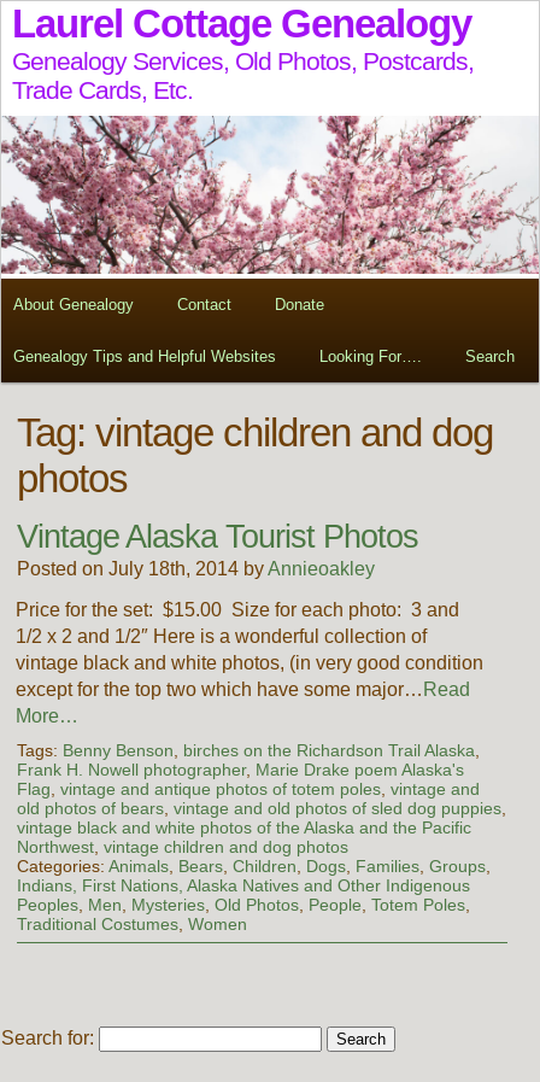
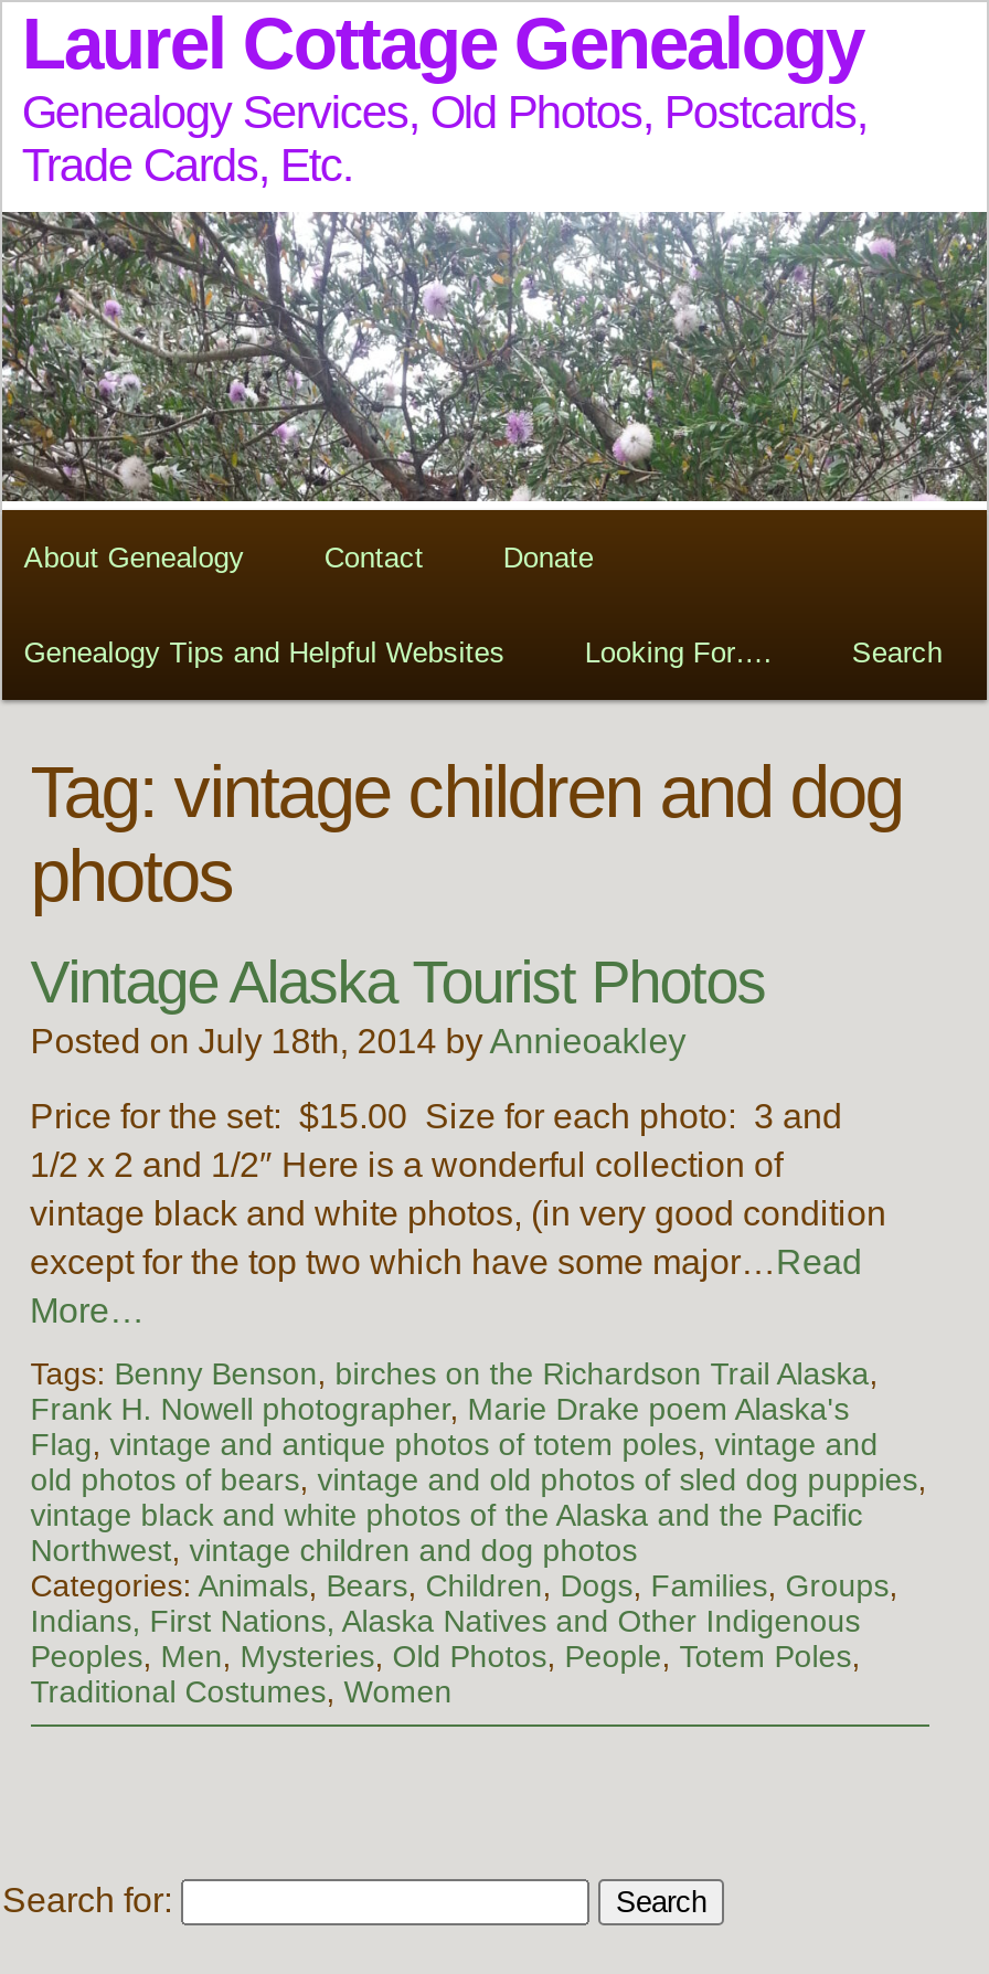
- [image]
+ [image]
